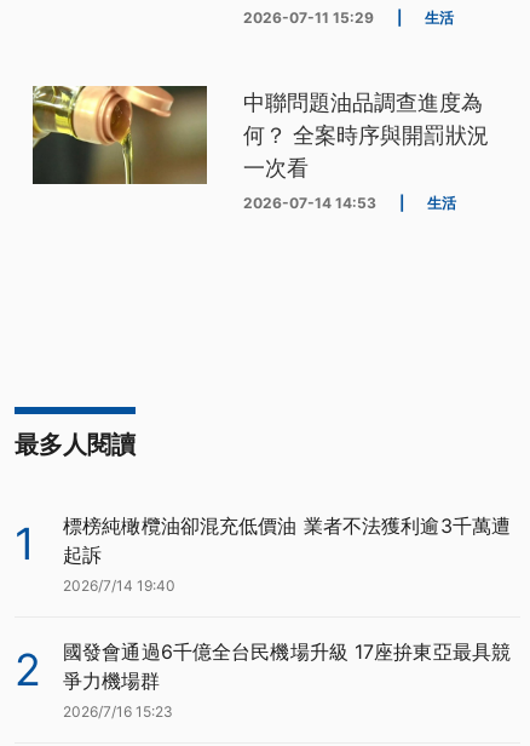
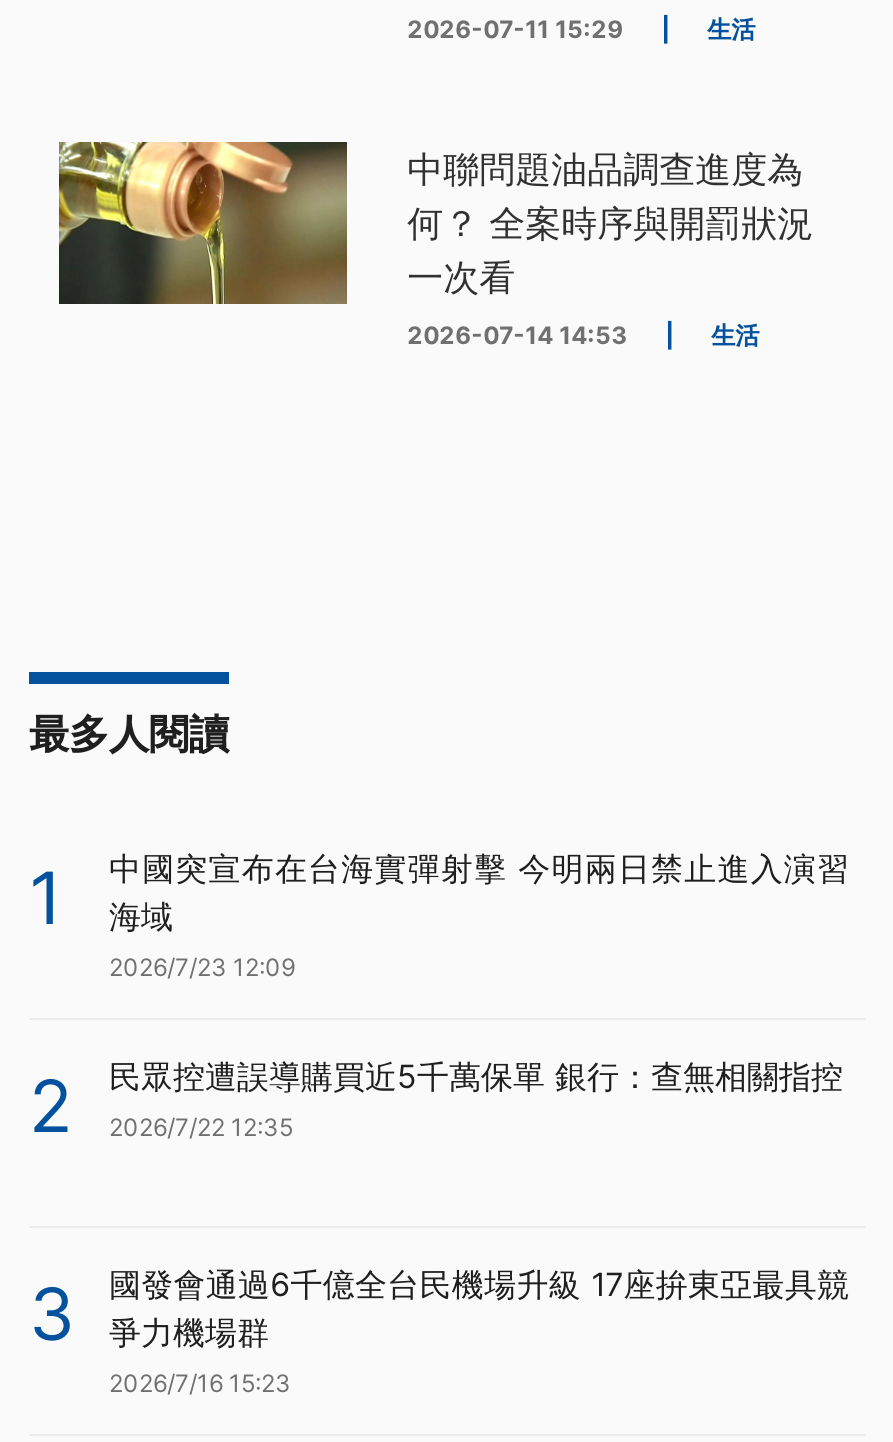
- 標榜純橄欖油卻混充低價油 業者不法獲利逾3千萬遭
- 起訴
- 2026/7/14 19:40
+ 中國突宣布在台海實彈射擊 今明兩日禁止進入演習
+ 海域
+ 2026/7/23 12:09

+ 民眾控遭誤導購買近5千萬保單 銀行：查無相關指控
+ 2026/7/22 12:35
+ 3
